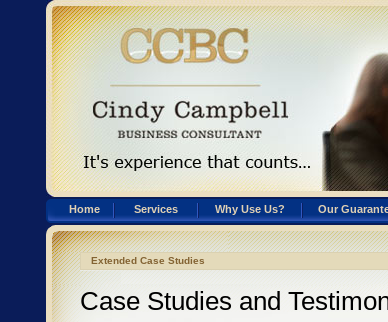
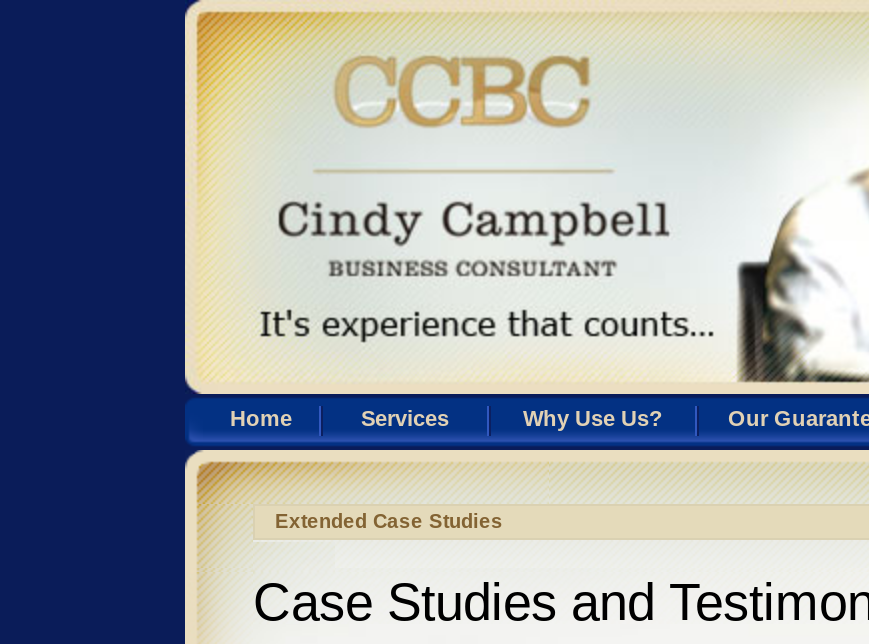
- [image]
+ [image]
